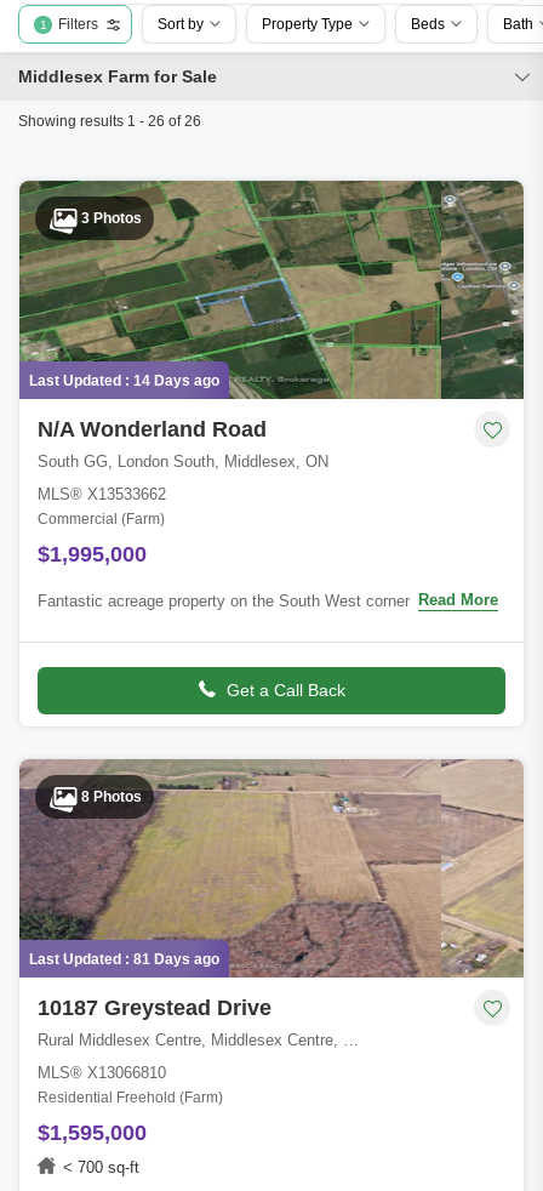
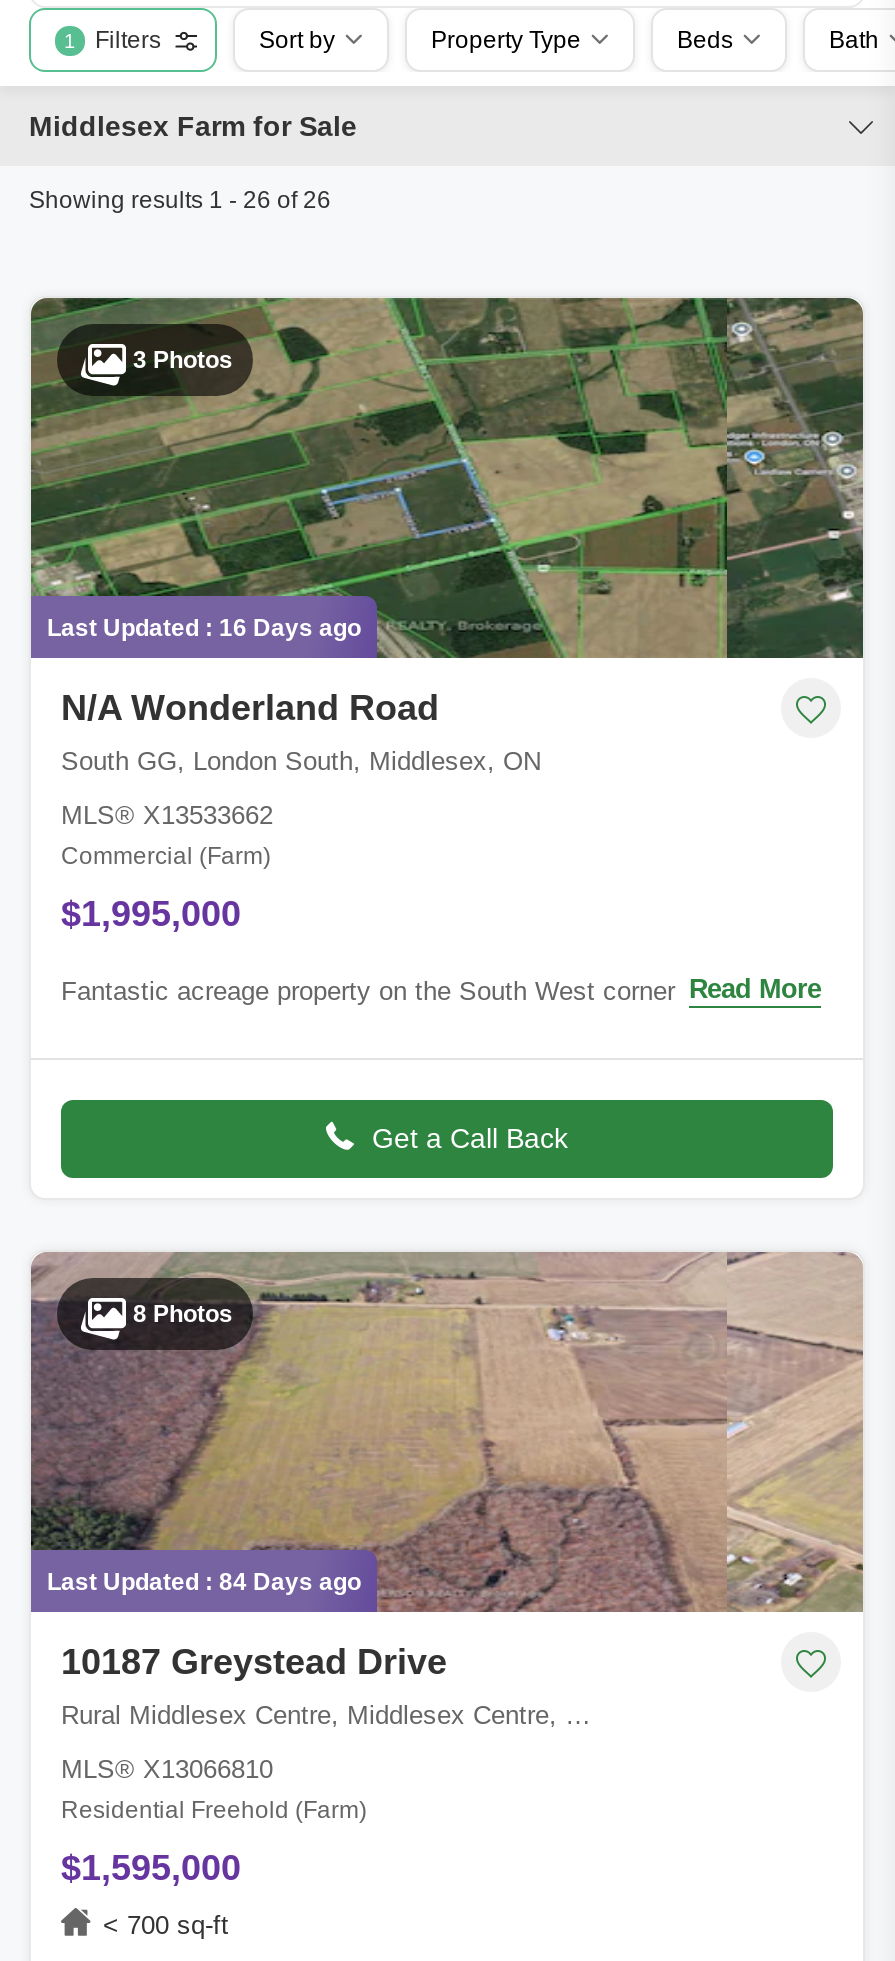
- Last Updated : 14 Days ago
+ Last Updated : 16 Days ago

- Last Updated : 81 Days ago
+ Last Updated : 84 Days ago
